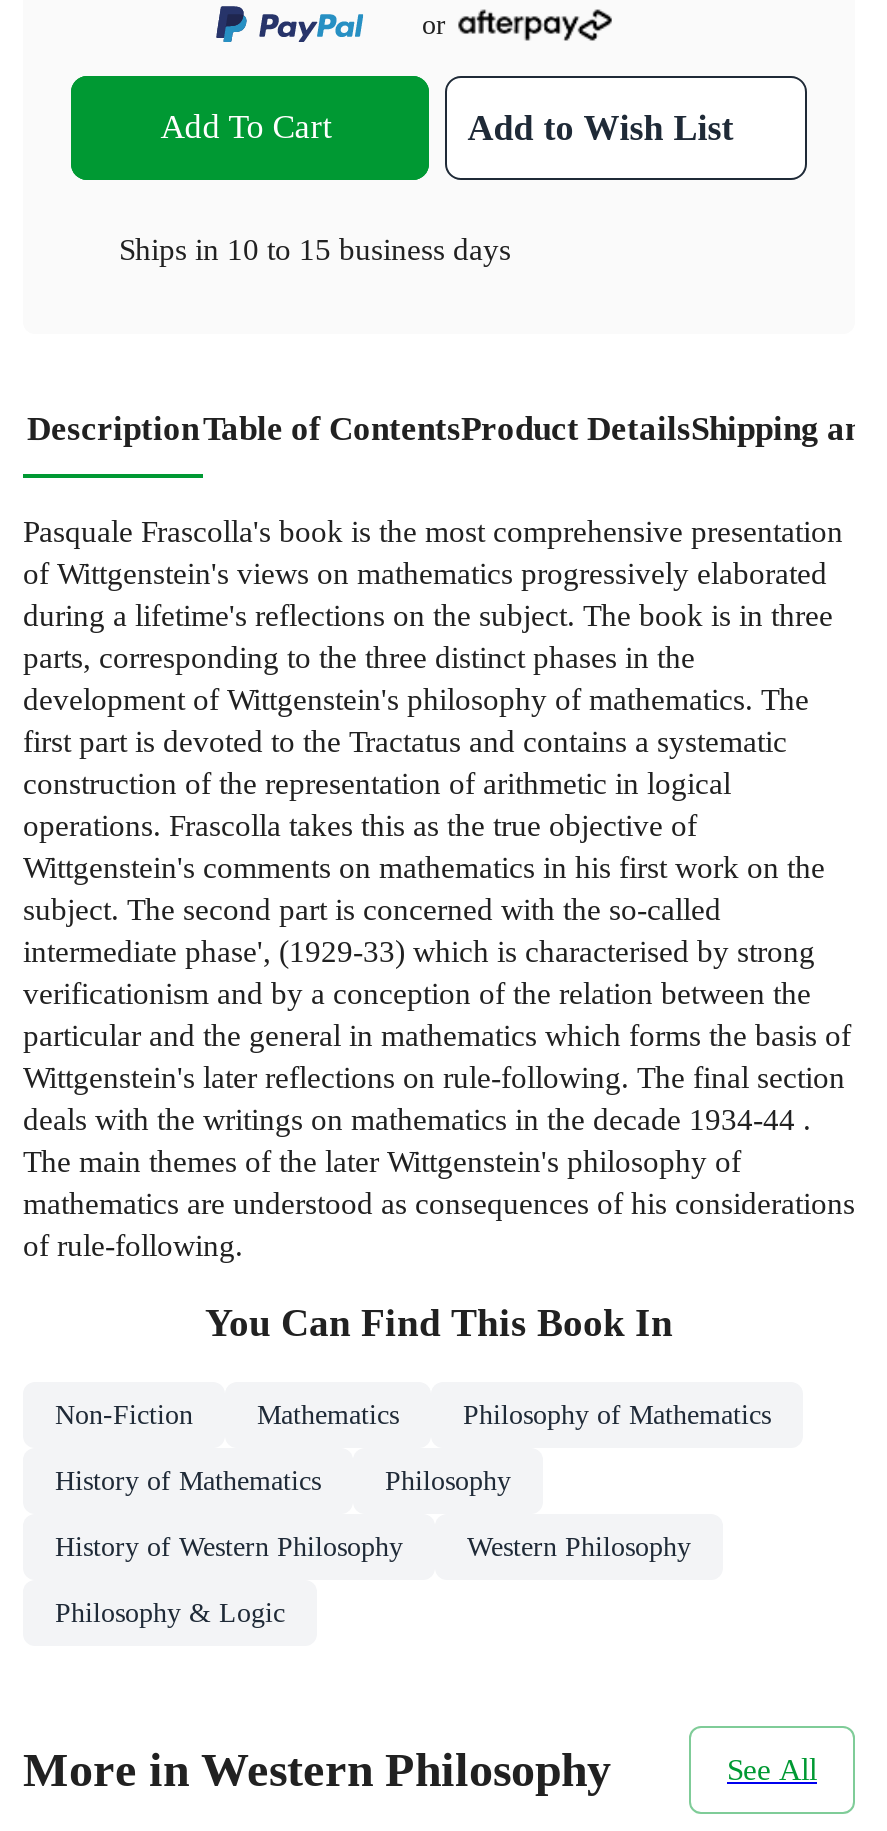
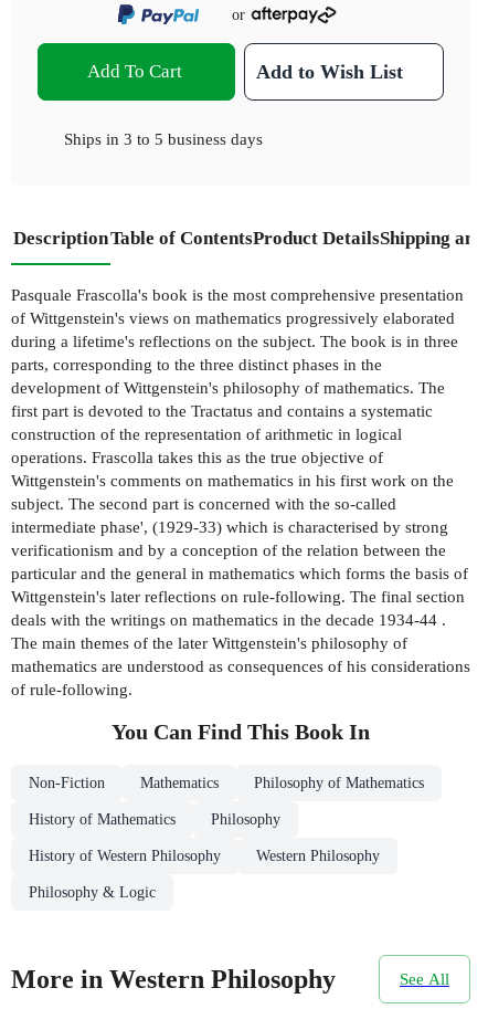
- Ships in 10 to 15 business days
+ Ships in 3 to 5 business days
